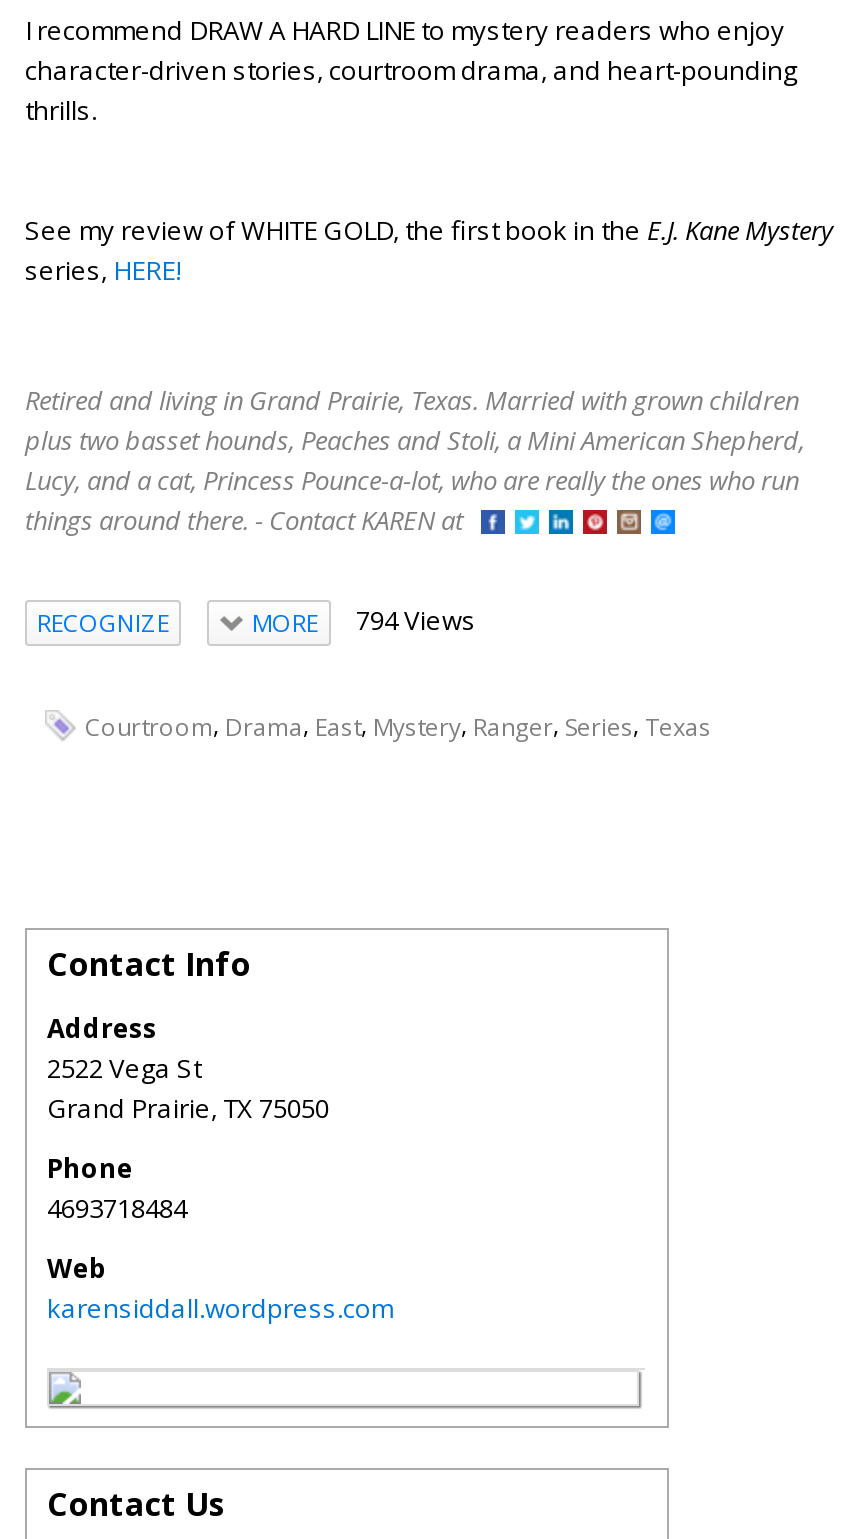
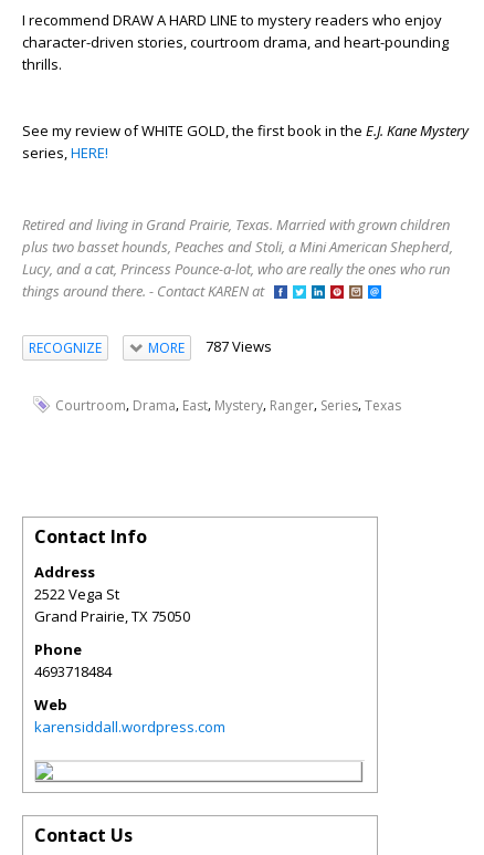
- MORE 794 Views
+ MORE 787 Views
